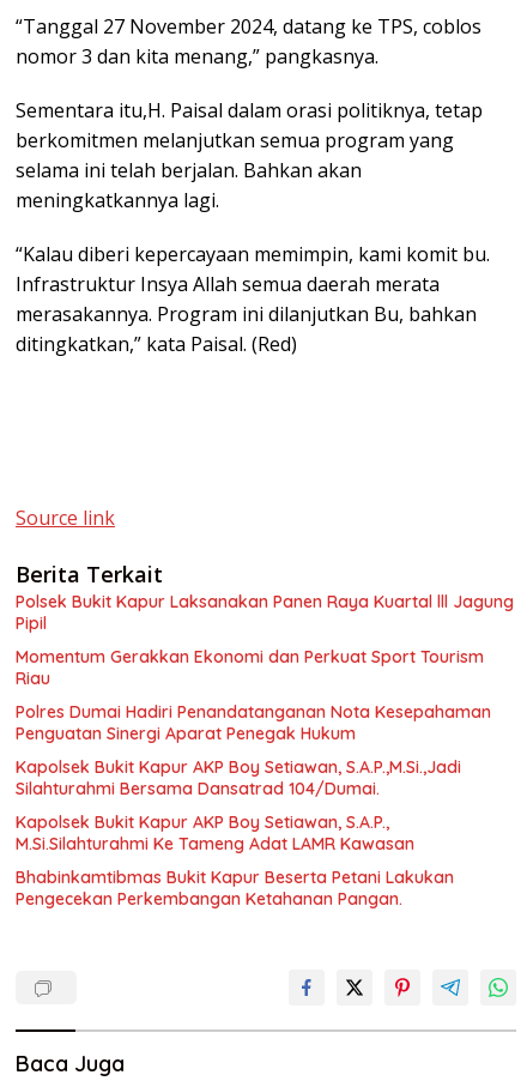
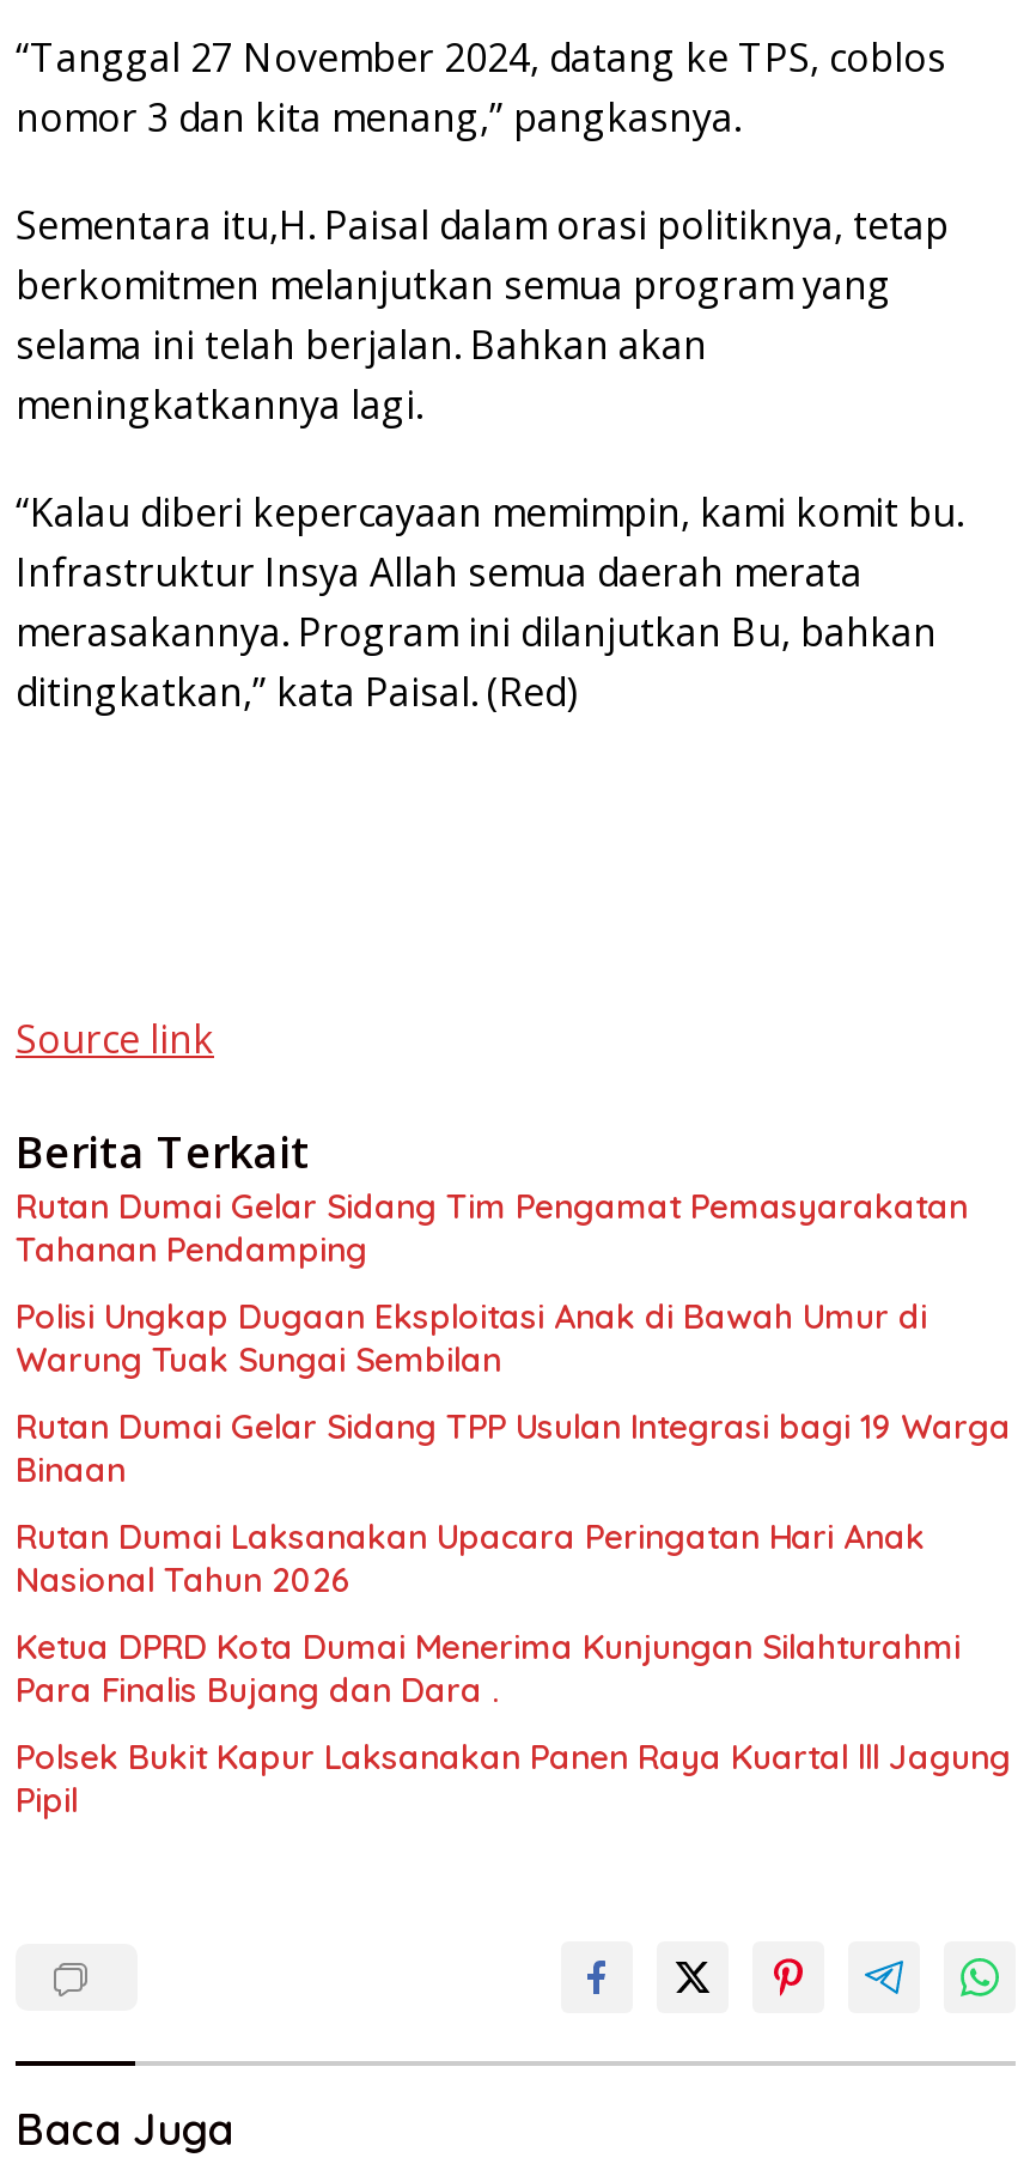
+ Rutan Dumai Gelar Sidang Tim Pengamat Pemasyarakatan
+ Tahanan Pendamping
+ Polisi Ungkap Dugaan Eksploitasi Anak di Bawah Umur di
+ Warung Tuak Sungai Sembilan
+ Rutan Dumai Gelar Sidang TPP Usulan Integrasi bagi 19 Warga
+ Binaan
+ Rutan Dumai Laksanakan Upacara Peringatan Hari Anak
+ Nasional Tahun 2026
+ Ketua DPRD Kota Dumai Menerima Kunjungan Silahturahmi
+ Para Finalis Bujang dan Dara .

moved down: Polsek Bukit Kapur Laksanakan Panen Raya Kuartal lll Jagung | Pipil

- Momentum Gerakkan Ekonomi dan Perkuat Sport Tourism
- Riau
- Polres Dumai Hadiri Penandatanganan Nota Kesepahaman
- Penguatan Sinergi Aparat Penegak Hukum
- Kapolsek Bukit Kapur AKP Boy Setiawan, S.A.P.,M.Si.,Jadi
- Silahturahmi Bersama Dansatrad 104/Dumai.
- Kapolsek Bukit Kapur AKP Boy Setiawan, S.A.P.,
- M.Si.Silahturahmi Ke Tameng Adat LAMR Kawasan
- Bhabinkamtibmas Bukit Kapur Beserta Petani Lakukan
- Pengecekan Perkembangan Ketahanan Pangan.
